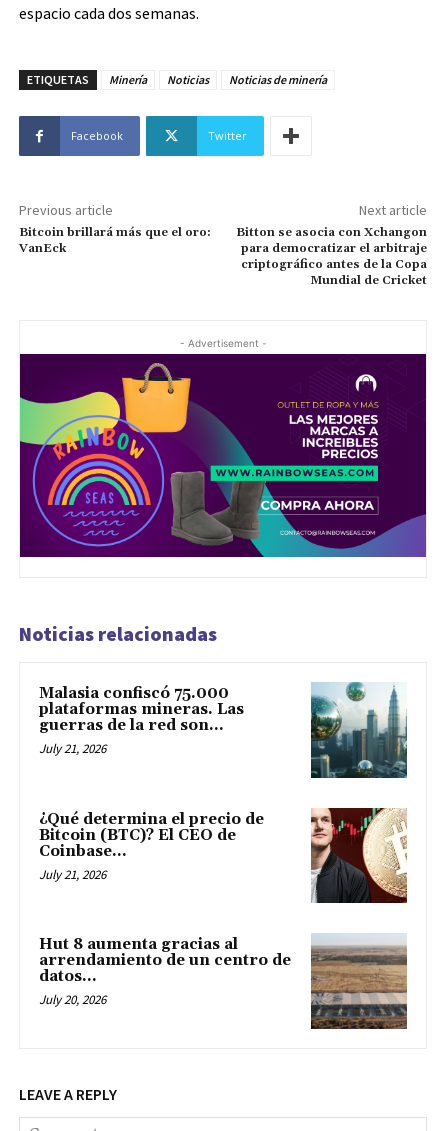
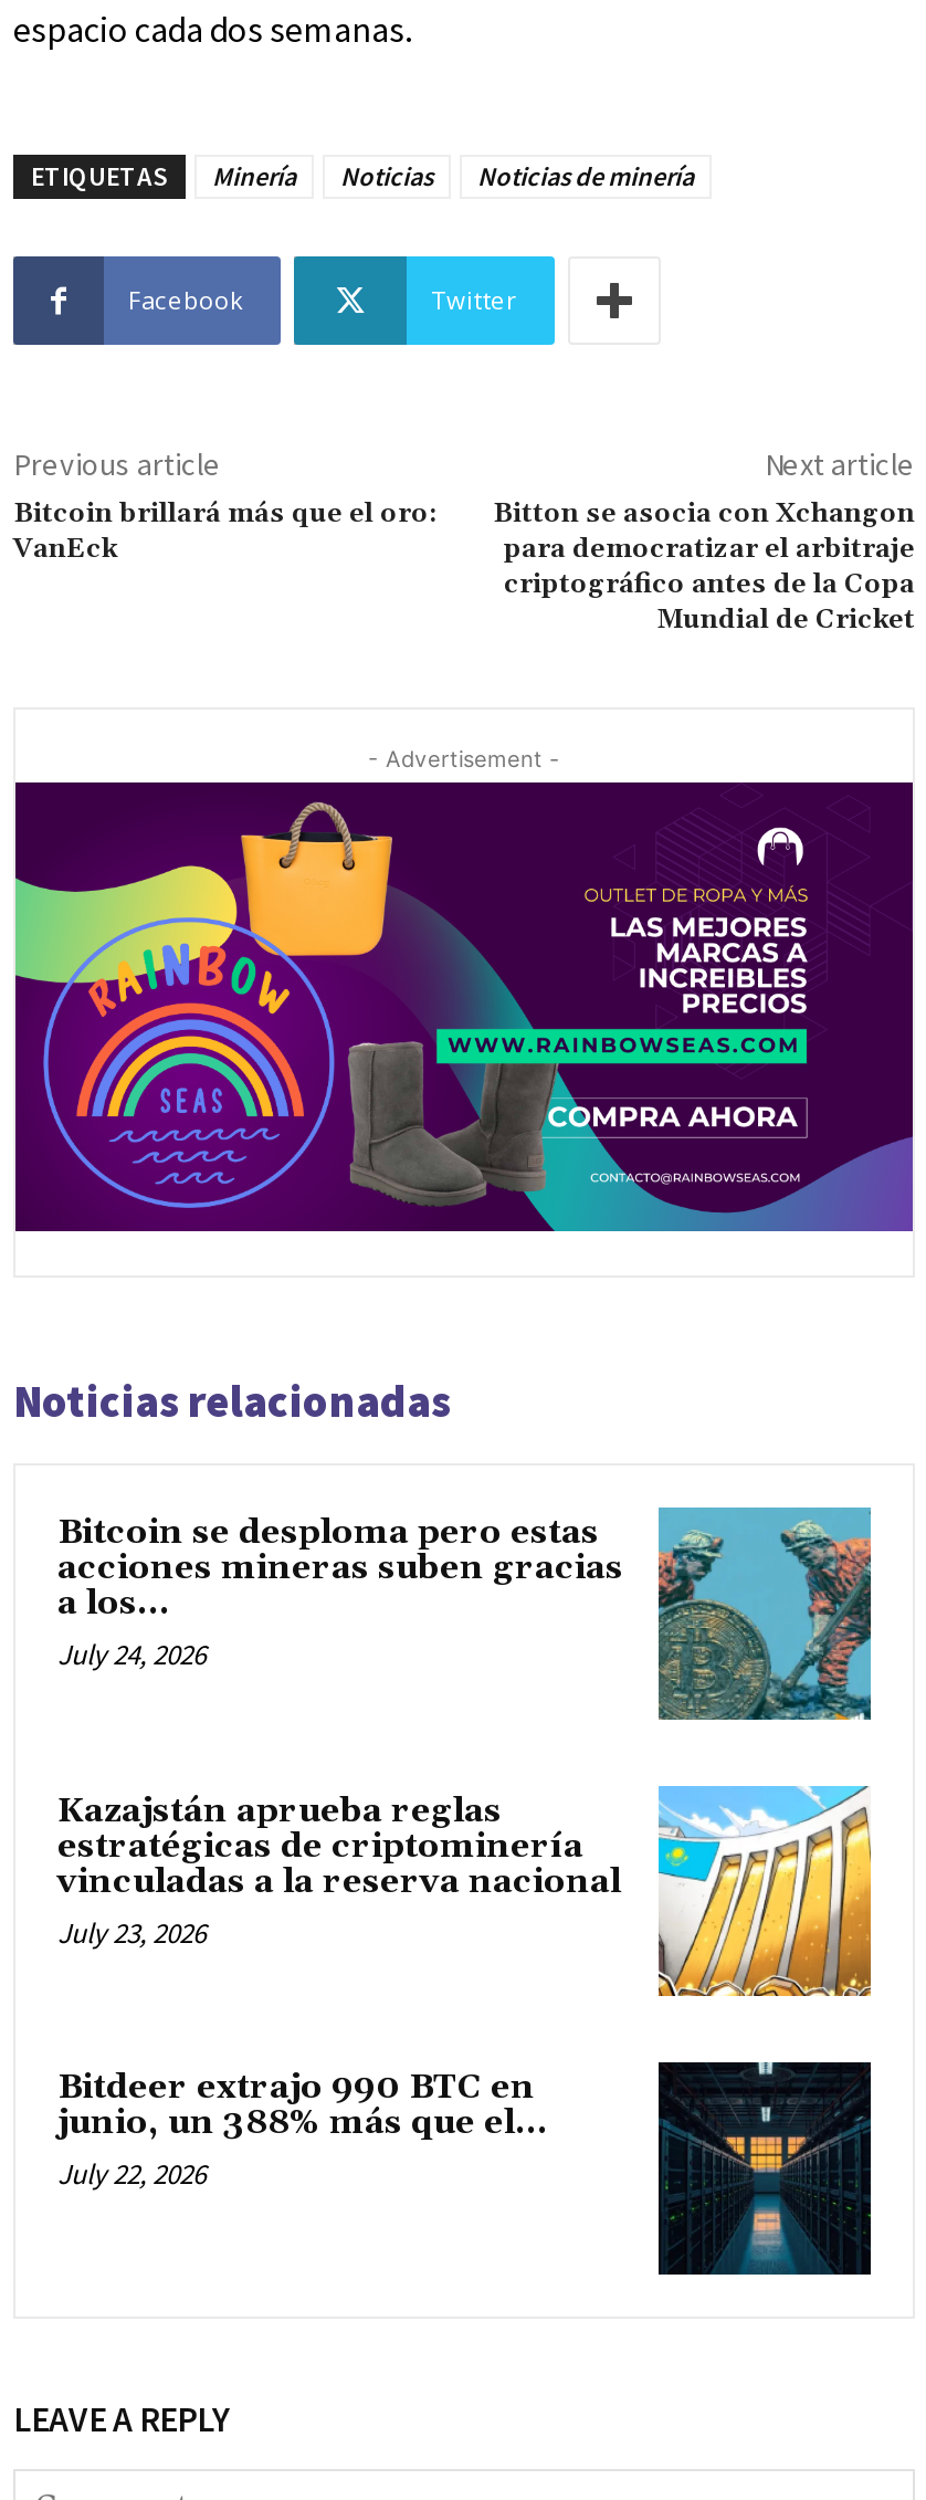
- Malasia confiscó 75.000
- plataformas mineras. Las
- guerras de la red son...
- July 21, 2026
+ Bitcoin se desploma pero estas
+ acciones mineras suben gracias
+ a los...
+ July 24, 2026

- [image]
+ [image]

- ¿Qué determina el precio de
- Bitcoin (BTC)? El CEO de
- Coinbase...
- July 21, 2026
+ Kazajstán aprueba reglas
+ estratégicas de criptominería
+ vinculadas a la reserva nacional
+ July 23, 2026

- [image]
+ [image]

- Hut 8 aumenta gracias al
- arrendamiento de un centro de
- datos...
- July 20, 2026
+ Bitdeer extrajo 990 BTC en
+ junio, un 388% más que el...
+ July 22, 2026

- [image]
+ [image]
